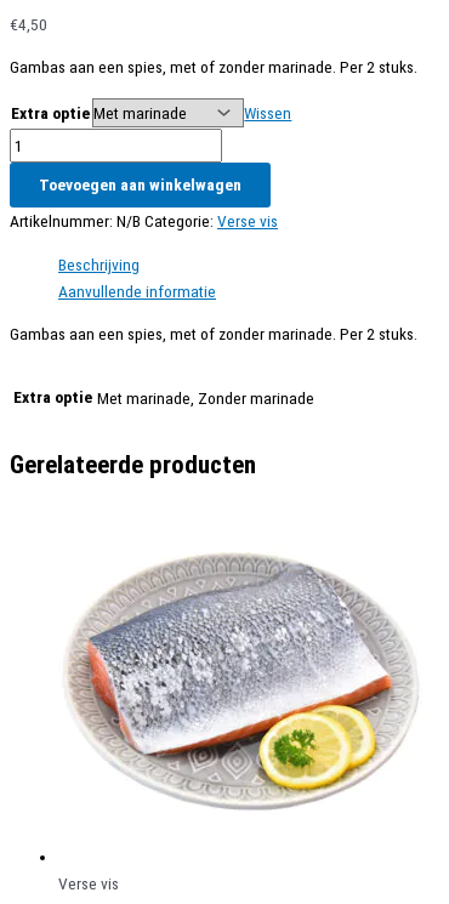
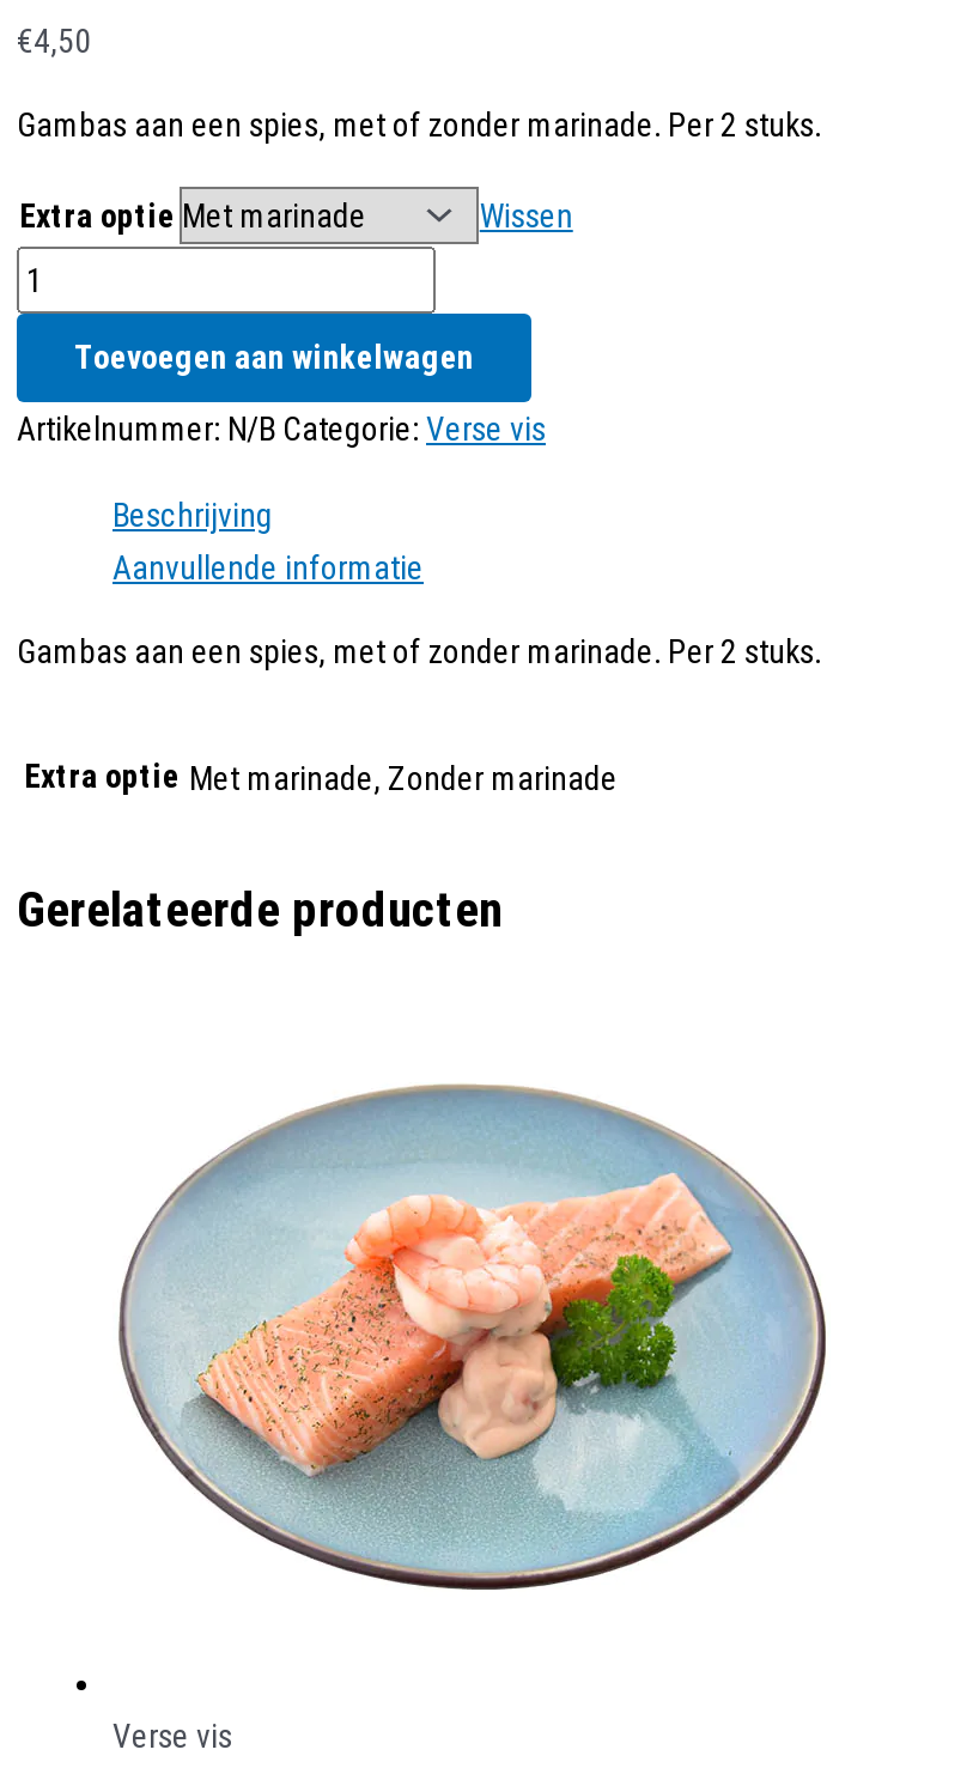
- [image]
+ [image]
